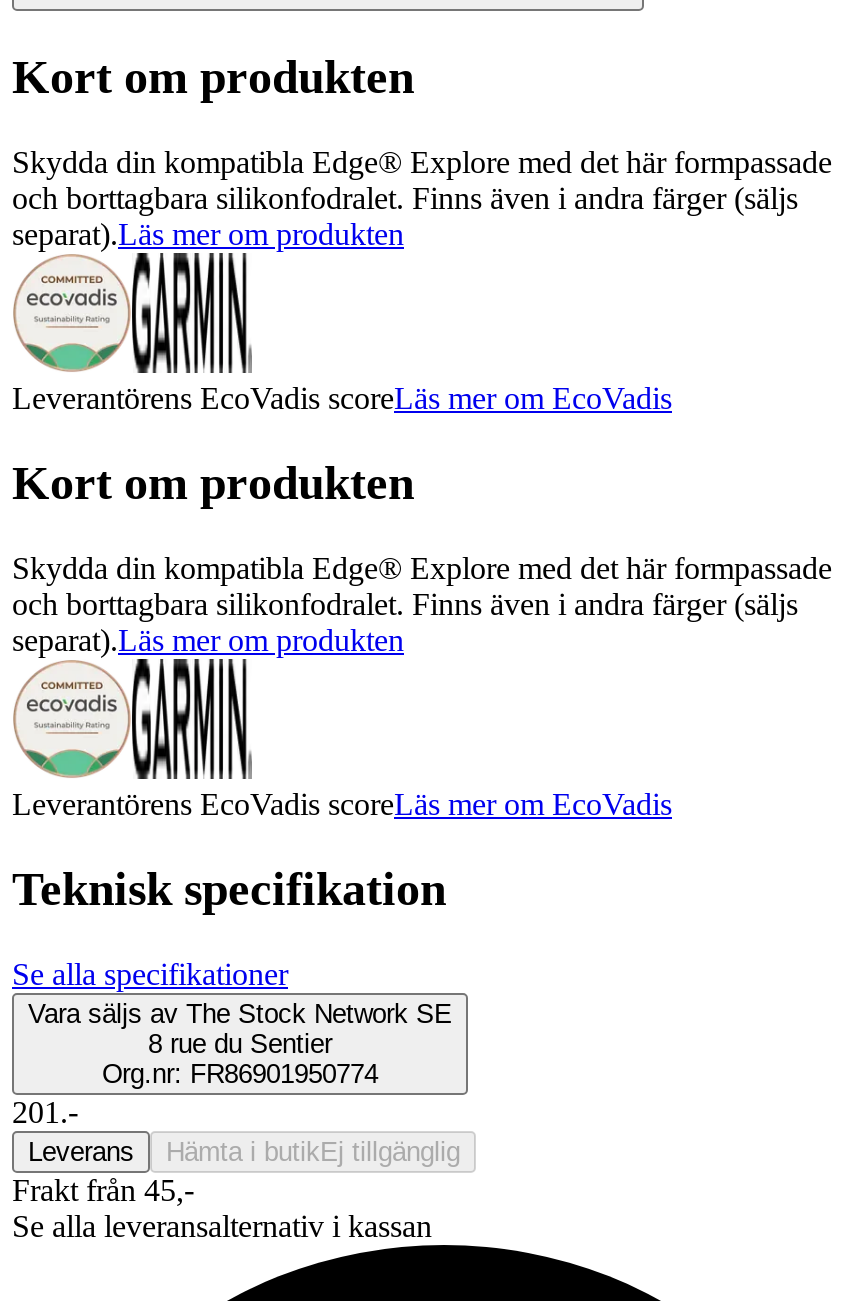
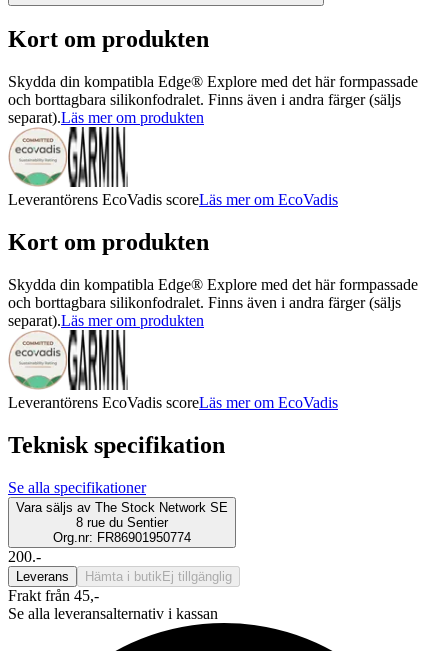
- 201.-
+ 200.-
